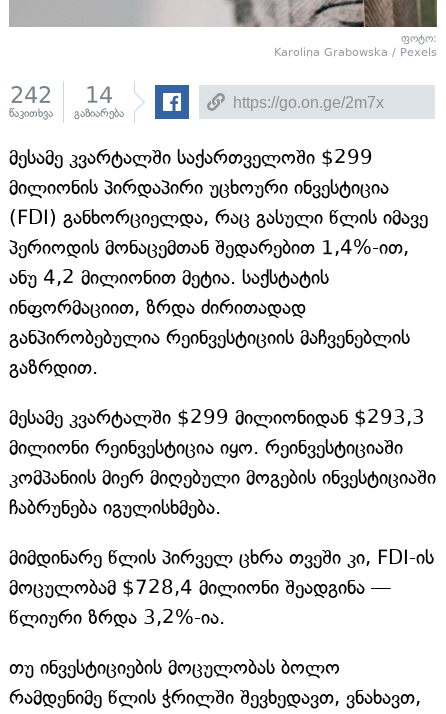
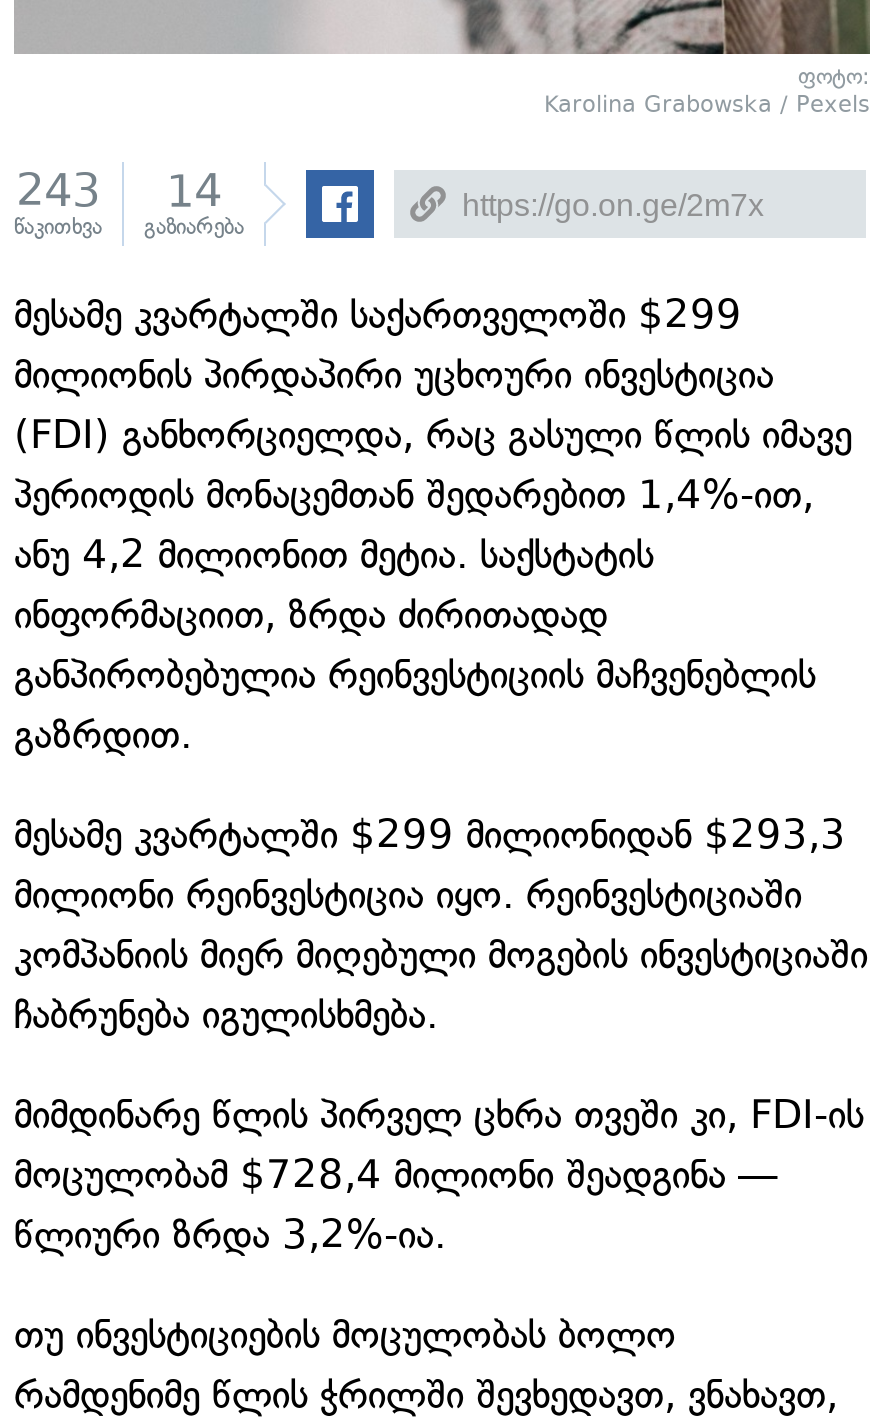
- 242 14
+ 243 14
